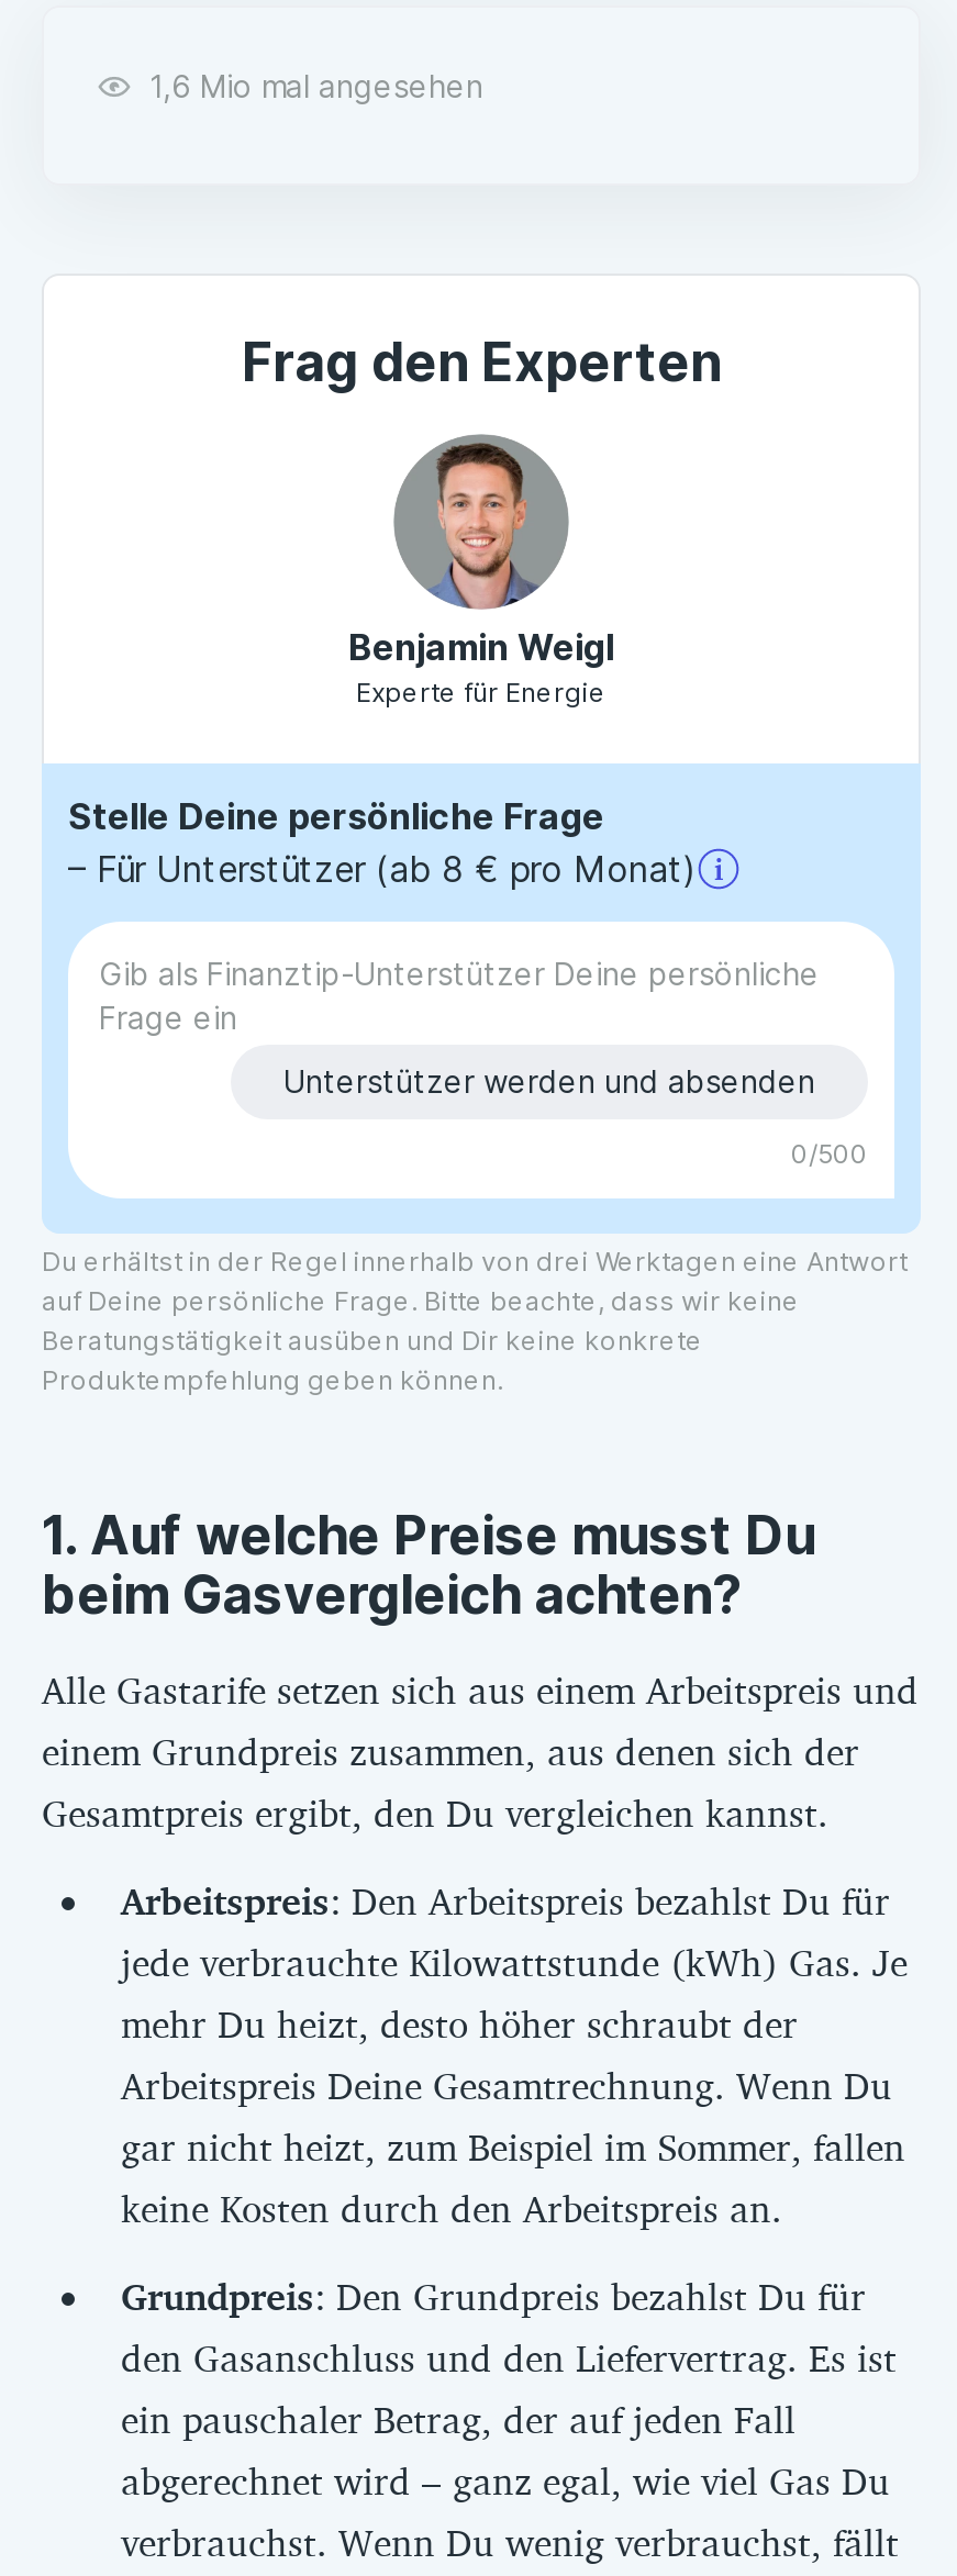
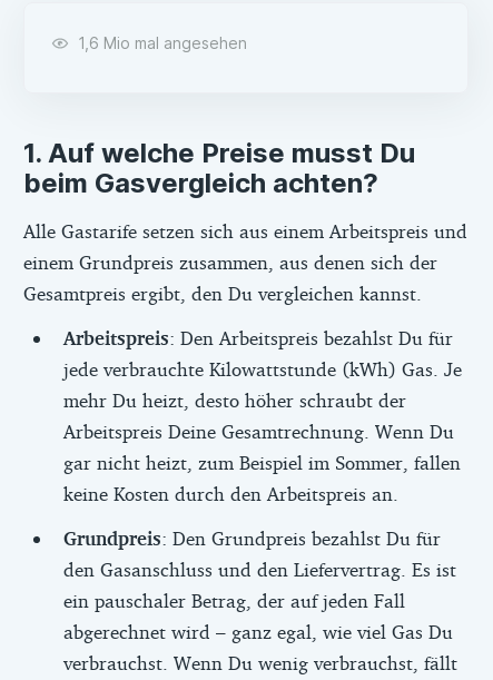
- Frag den Experten

- [image]
- Benjamin Weigl
- Experte für Energie
- Stelle Deine persönliche Frage
- – Für Unterstützer (ab 8 € pro Monat)

- [image]
- Unterstützer werden und absenden
- 0/500
- Du erhältst in der Regel innerhalb von drei Werktagen eine Antwort
- auf Deine persönliche Frage. Bitte beachte, dass wir keine
- Beratungstätigkeit ausüben und Dir keine konkrete
- Produktempfehlung geben können.
